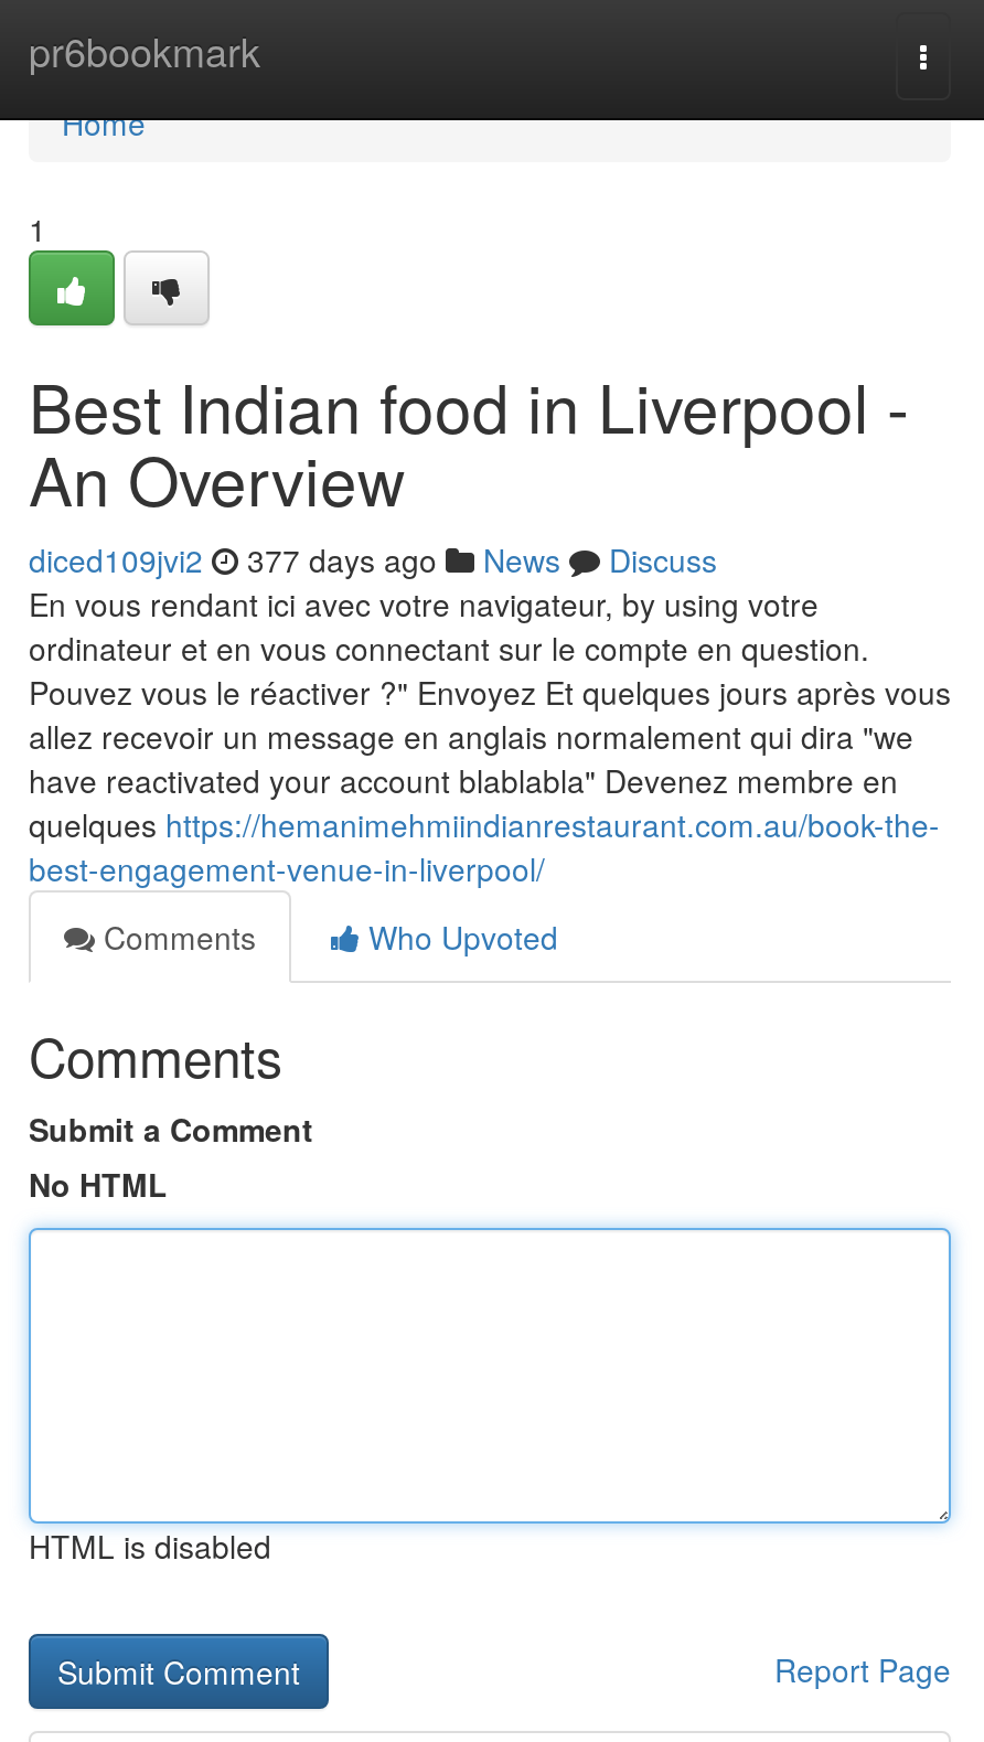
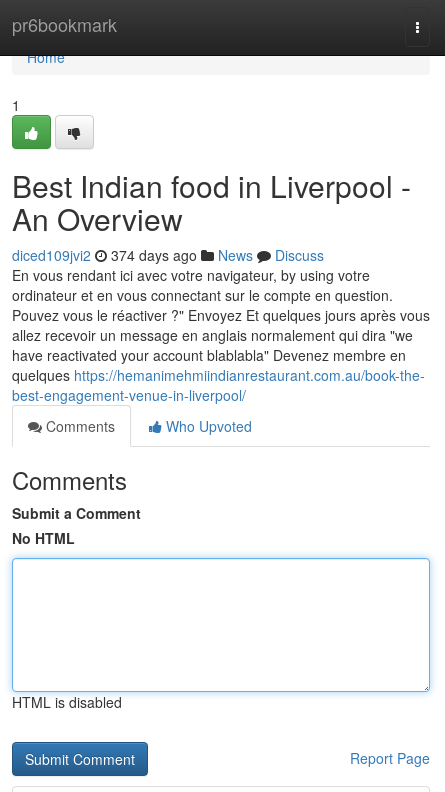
- diced109jvi2 377 days ago News Discuss
+ diced109jvi2 374 days ago News Discuss
